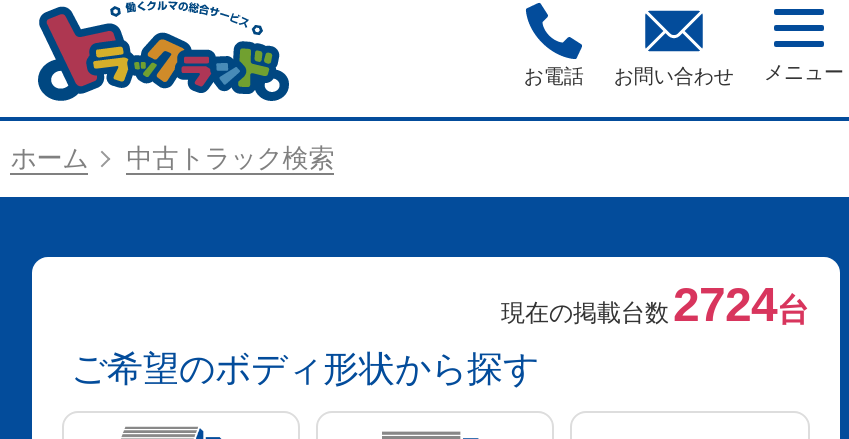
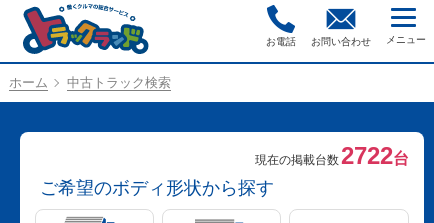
- 現在の掲載台数 2724台
+ 現在の掲載台数 2722台
